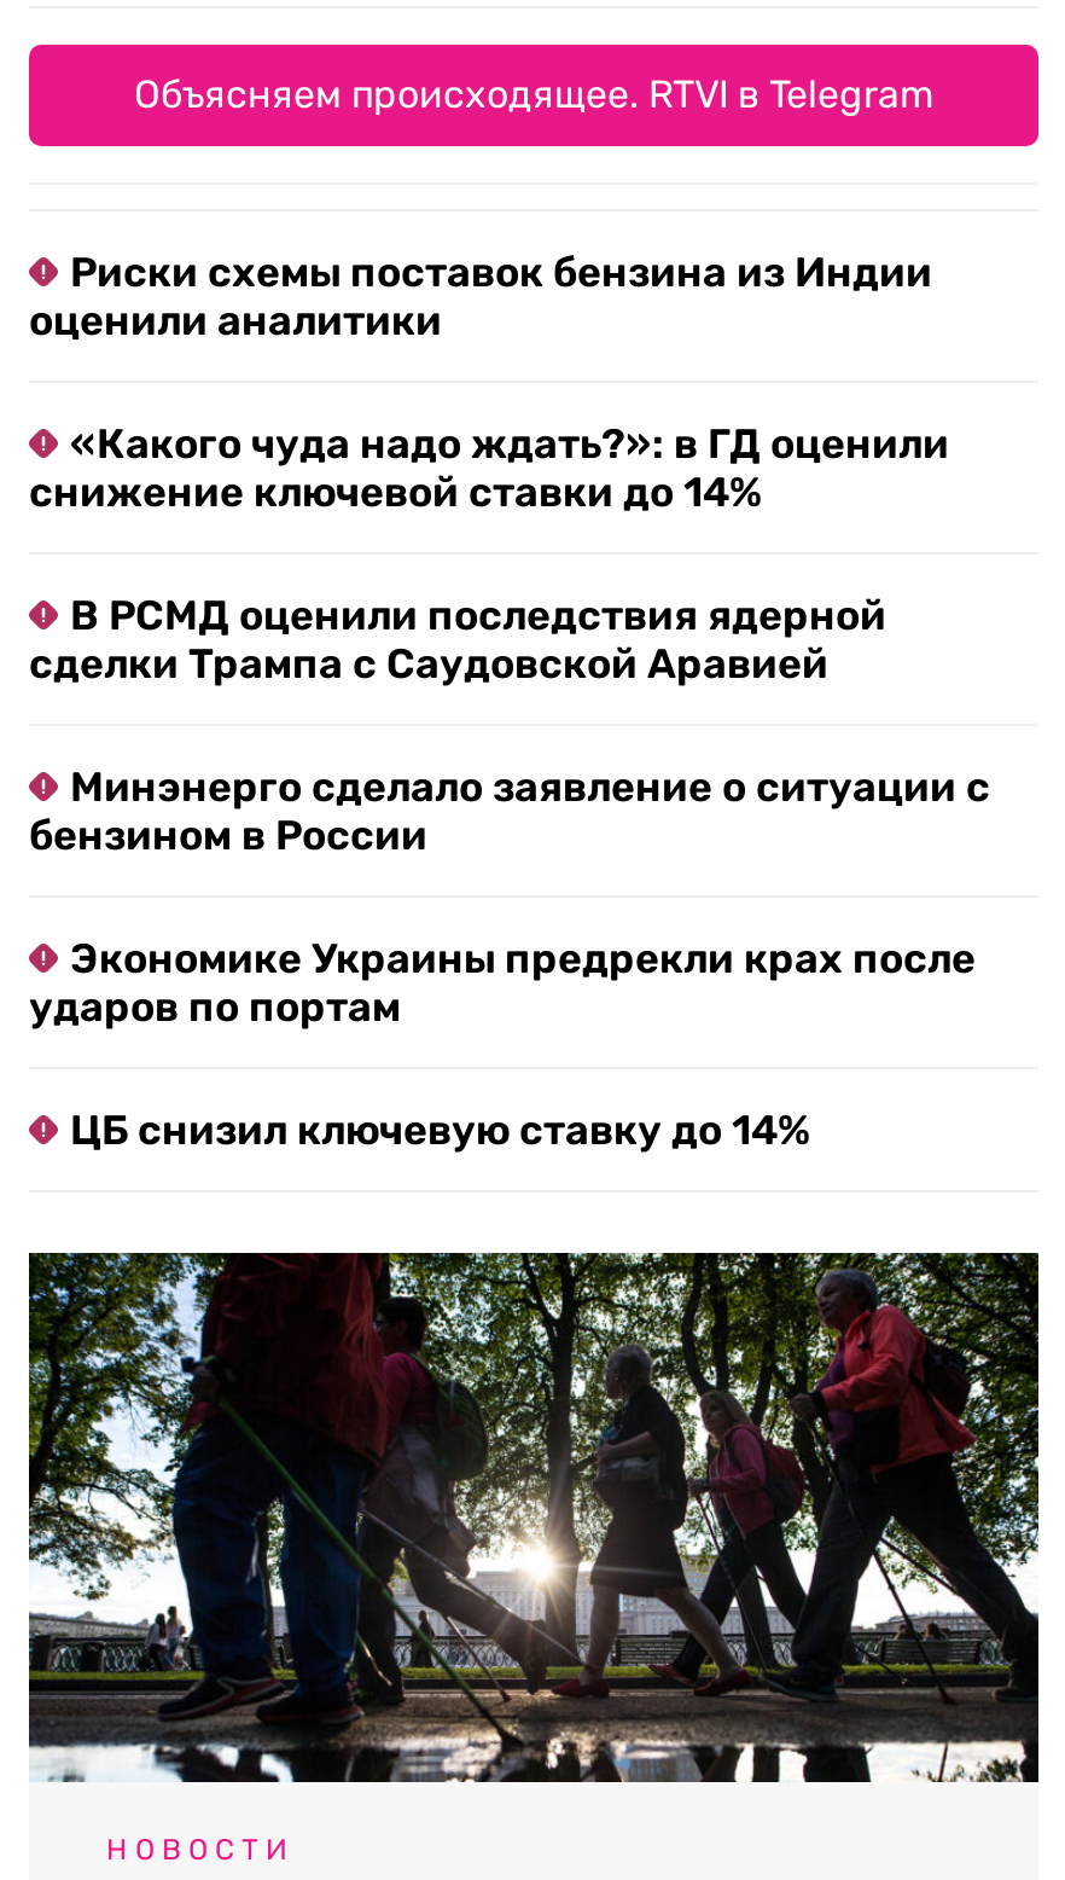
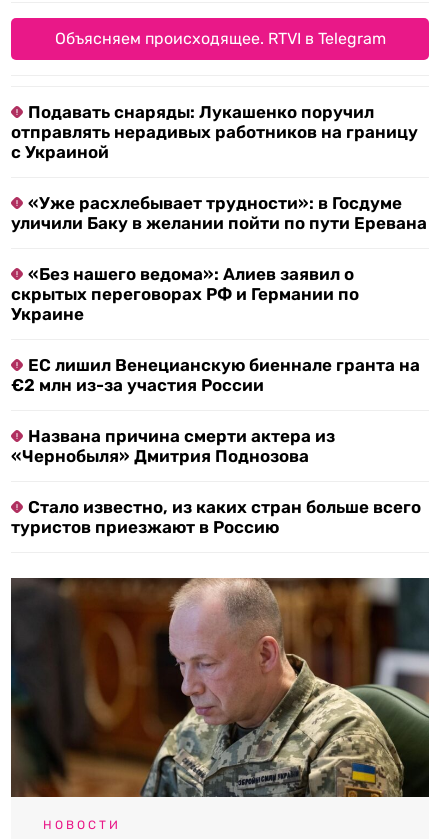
- Риски схемы поставок бензина из Индии
- оценили аналитики
+ Подавать снаряды: Лукашенко поручил
+ отправлять нерадивых работников на границу
+ с Украиной

- «Какого чуда надо ждать?»: в ГД оценили
- снижение ключевой ставки до 14%
+ «Уже расхлебывает трудности»: в Госдуме
+ уличили Баку в желании пойти по пути Еревана

- В РСМД оценили последствия ядерной
- сделки Трампа с Саудовской Аравией
+ «Без нашего ведома»: Алиев заявил о
+ скрытых переговорах РФ и Германии по
+ Украине

- Минэнерго сделало заявление о ситуации с
- бензином в России
+ ЕС лишил Венецианскую биеннале гранта на
+ €2 млн из-за участия России

- Экономике Украины предрекли крах после
- ударов по портам
+ Названа причина смерти актера из
+ «Чернобыля» Дмитрия Поднозова

- ЦБ снизил ключевую ставку до 14%
+ Стало известно, из каких стран больше всего
+ туристов приезжают в Россию

- [image]
+ [image]
